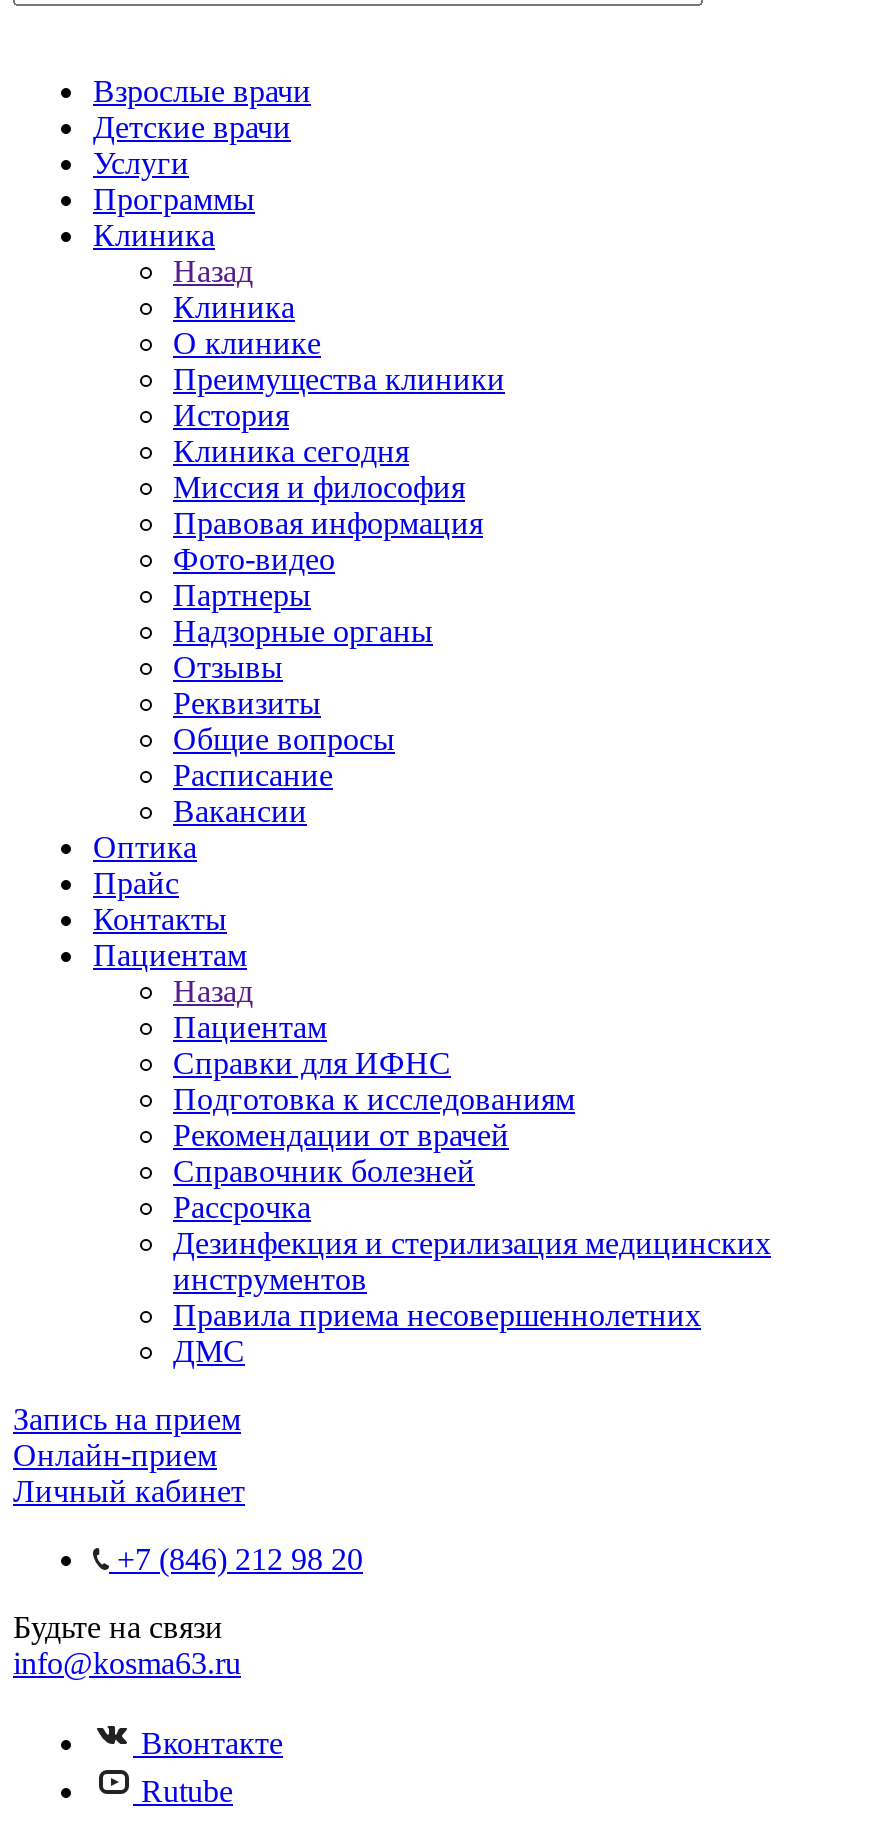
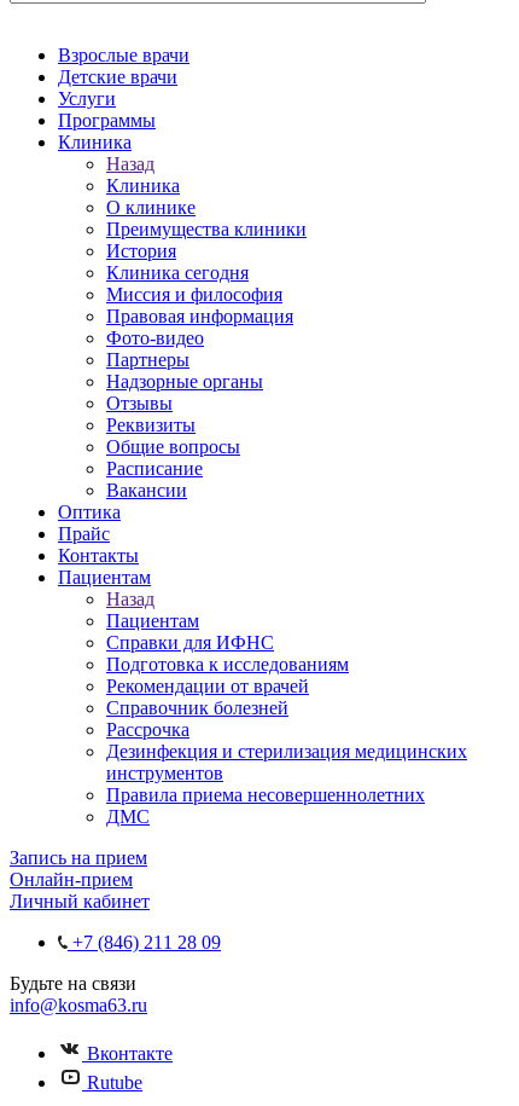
- +7 (846) 212 98 20
+ +7 (846) 211 28 09
